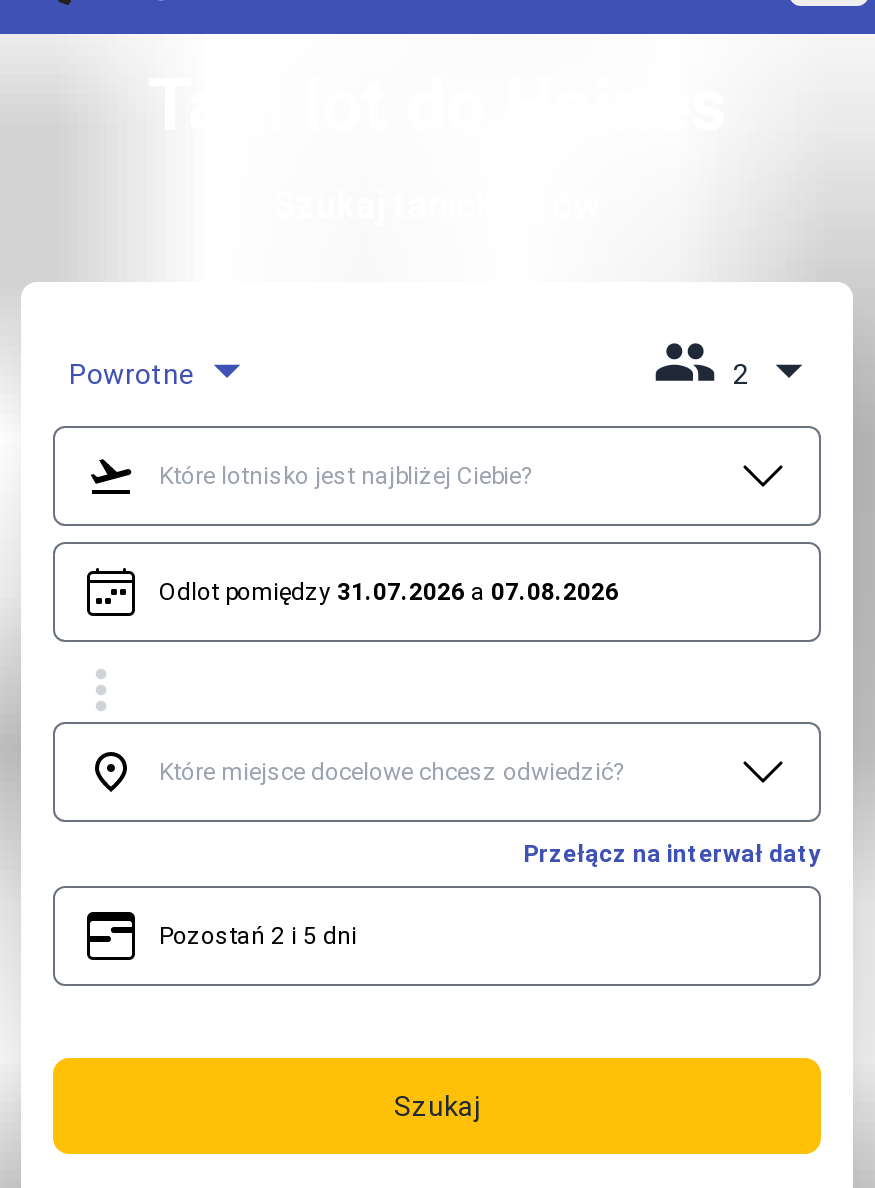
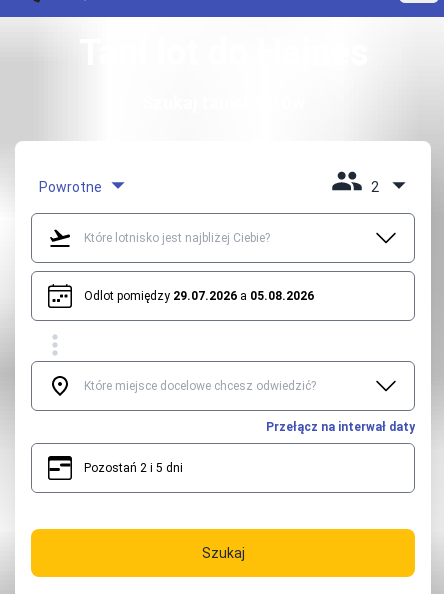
- Odlot pomiędzy 31.07.2026 a 07.08.2026
+ Odlot pomiędzy 29.07.2026 a 05.08.2026
